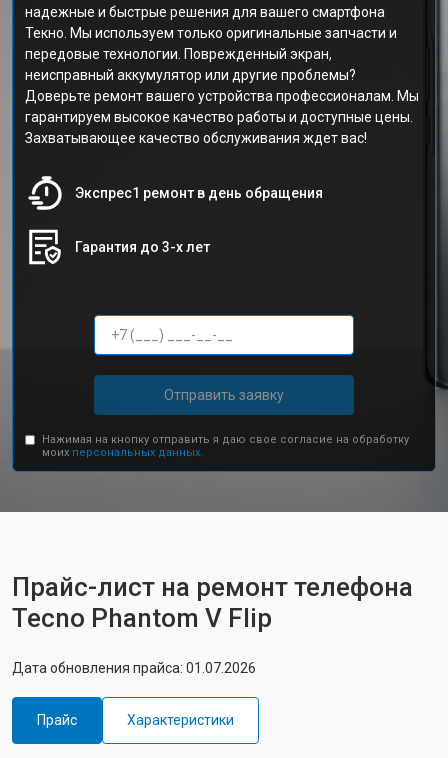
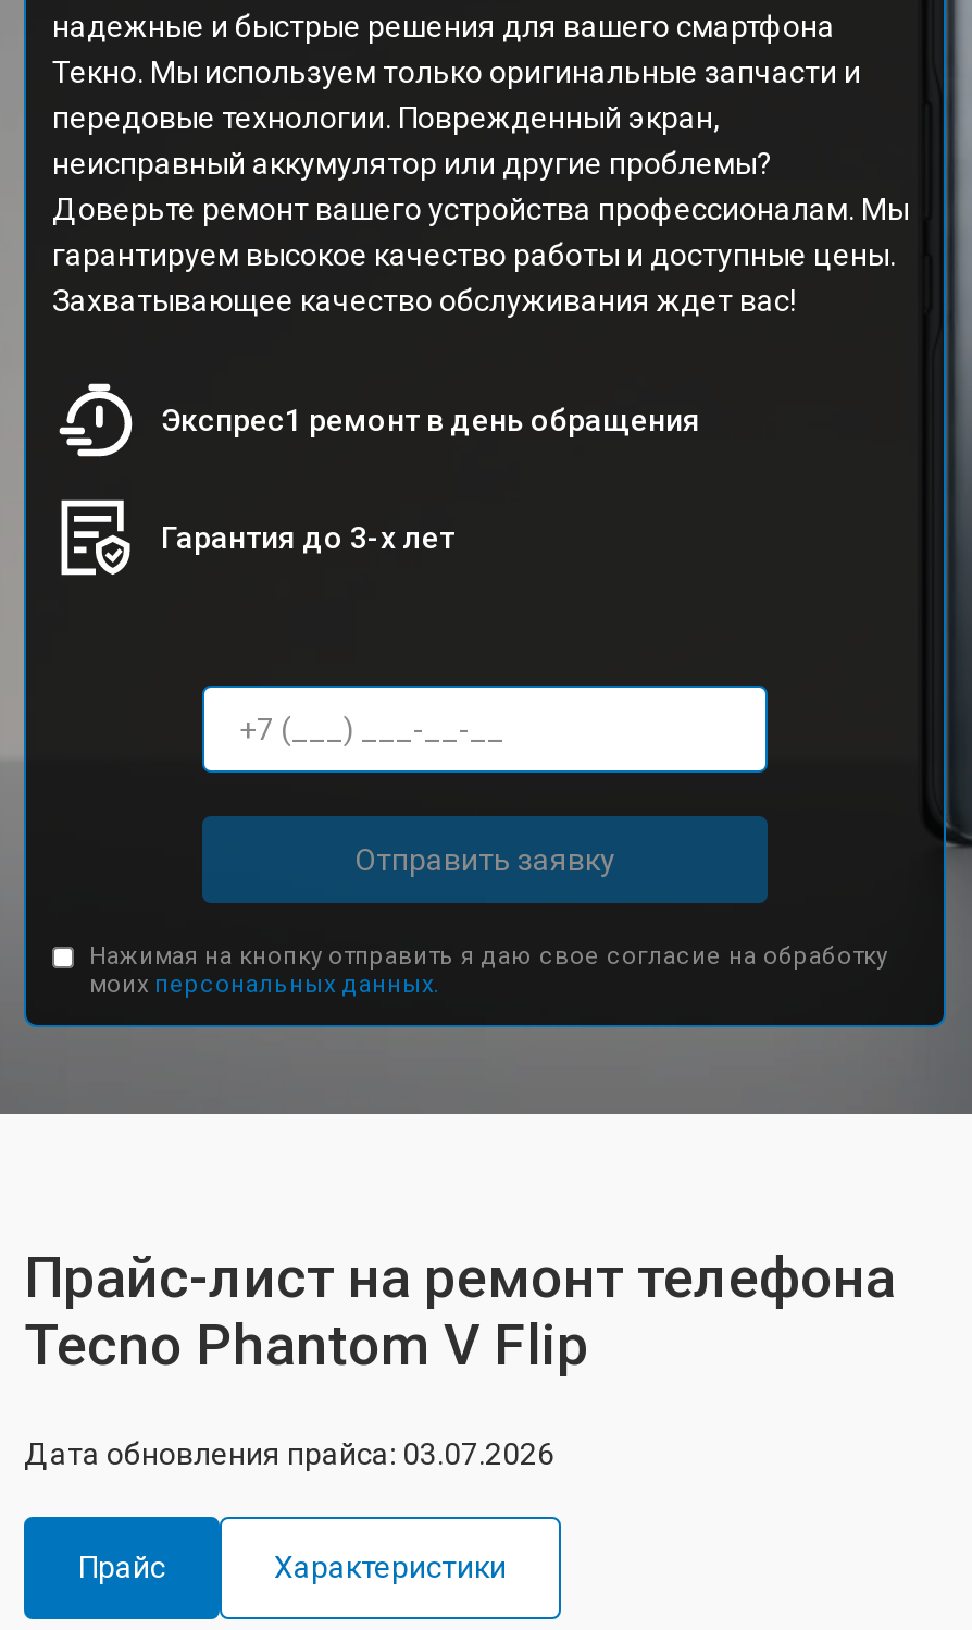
- Дата обновления прайса: 01.07.2026
+ Дата обновления прайса: 03.07.2026
